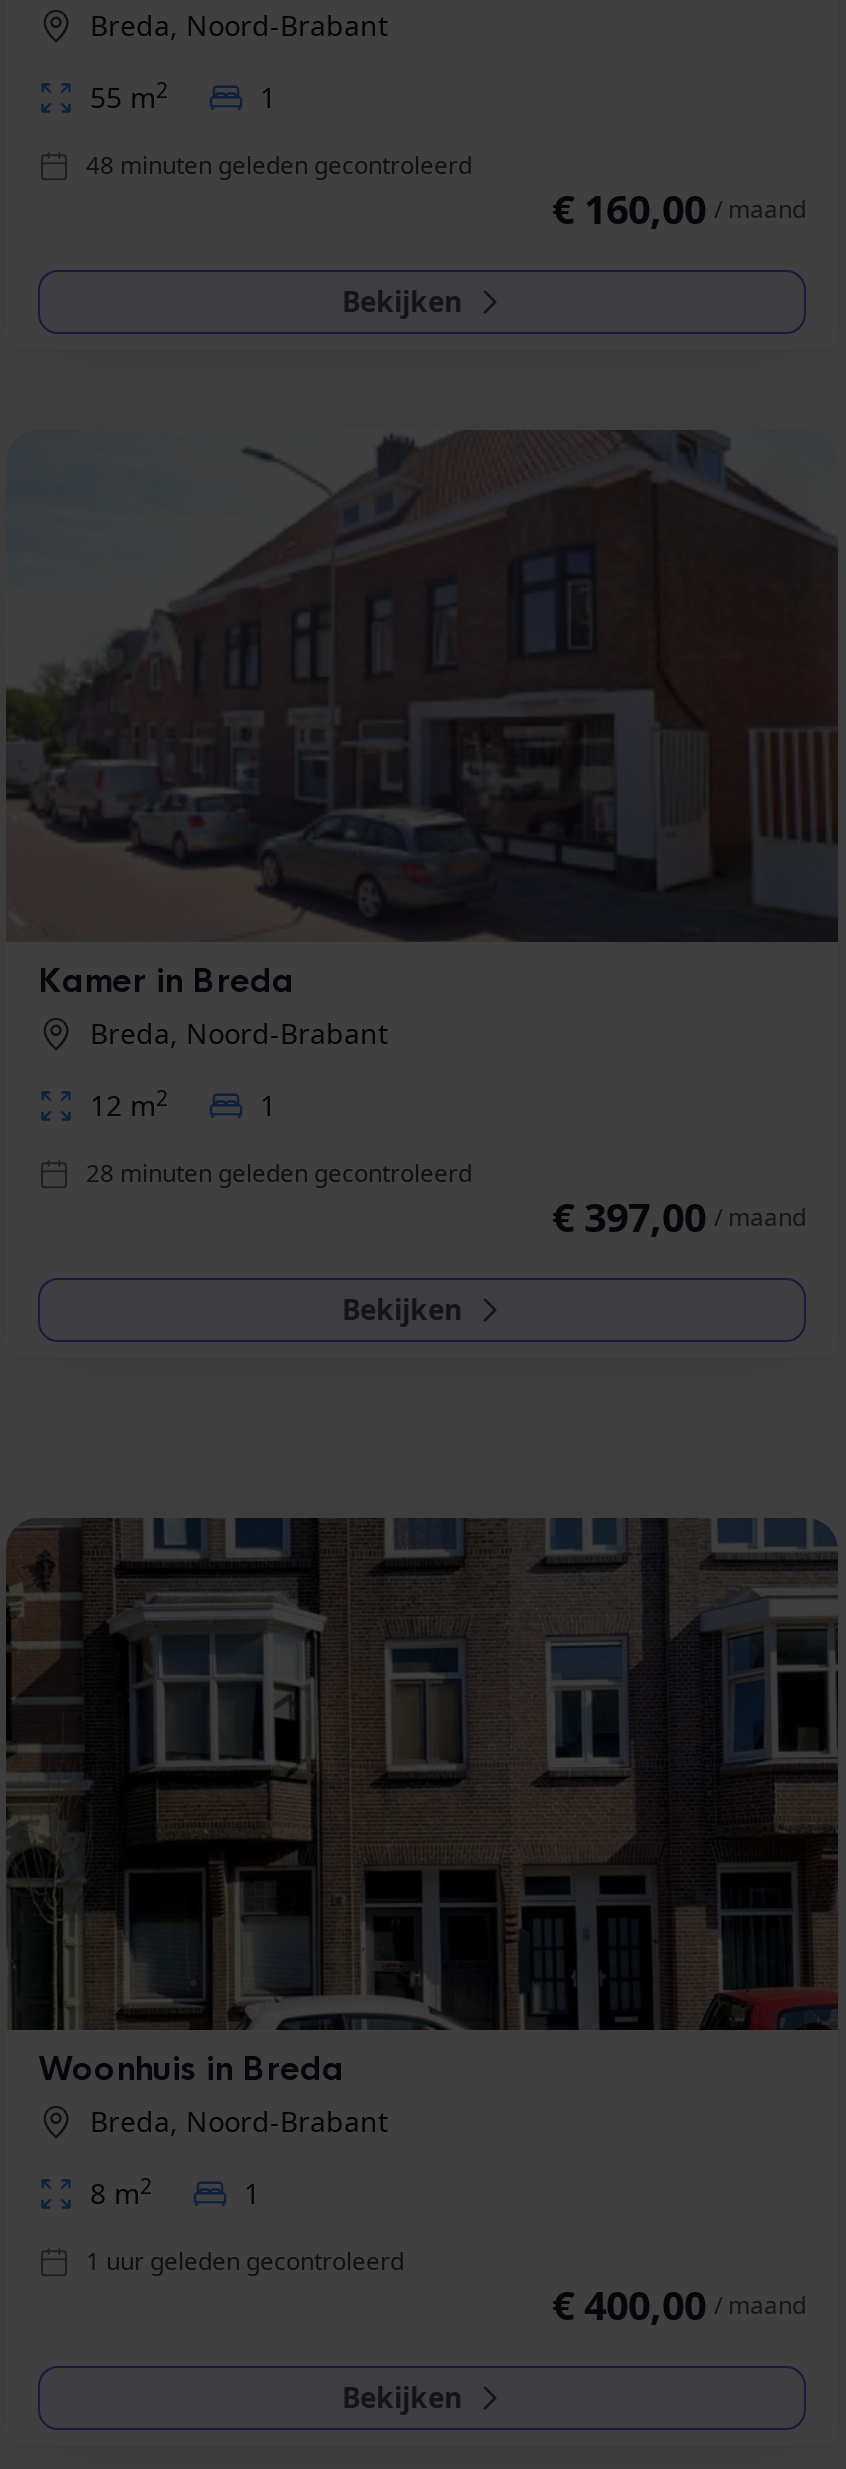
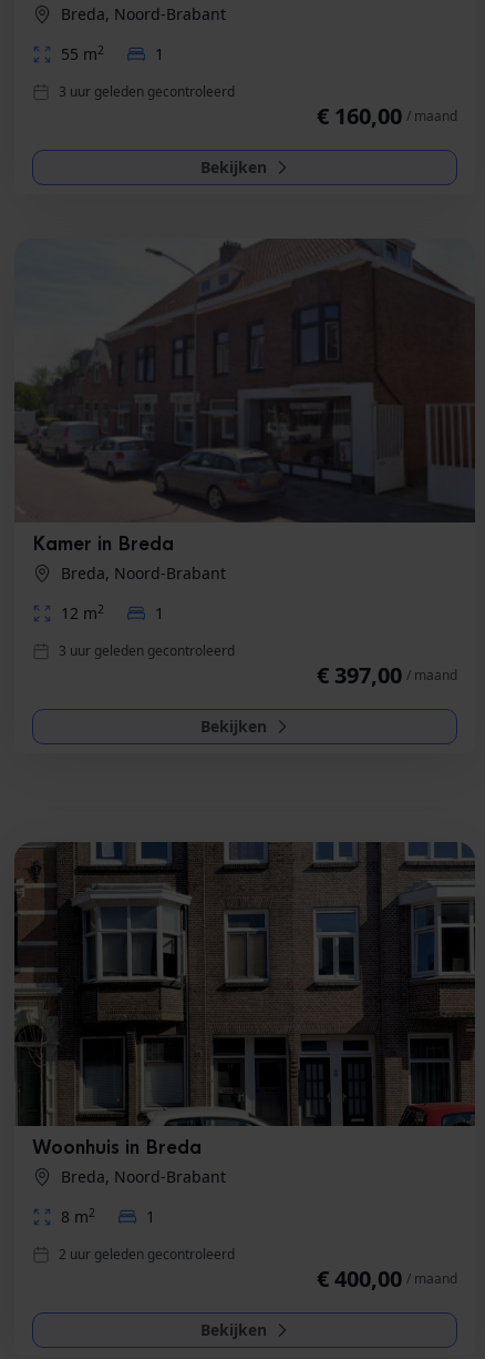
- 48 minuten geleden gecontroleerd
+ 3 uur geleden gecontroleerd

- 28 minuten geleden gecontroleerd
+ 3 uur geleden gecontroleerd

- 1 uur geleden gecontroleerd
+ 2 uur geleden gecontroleerd
